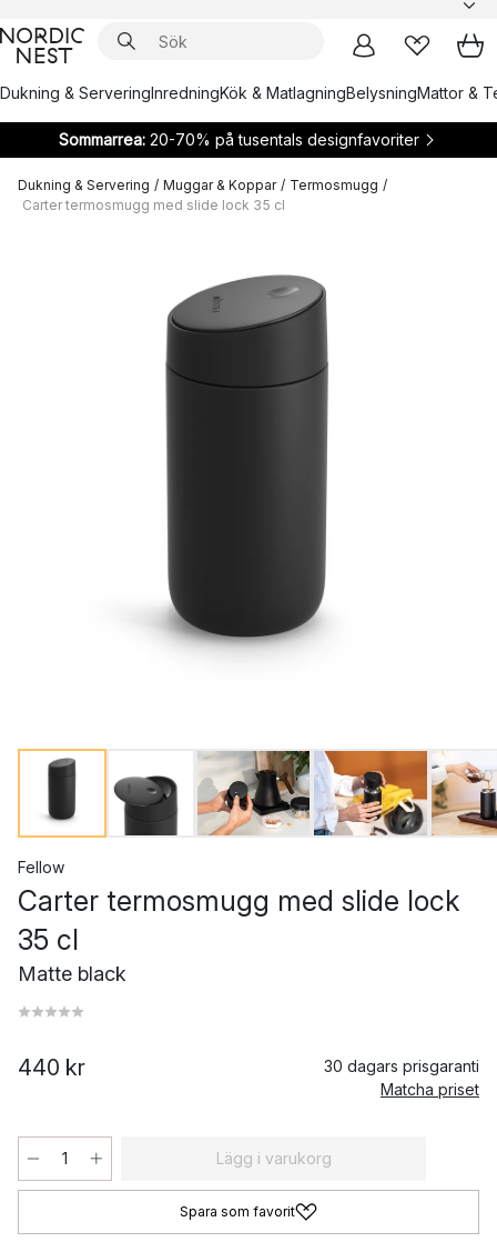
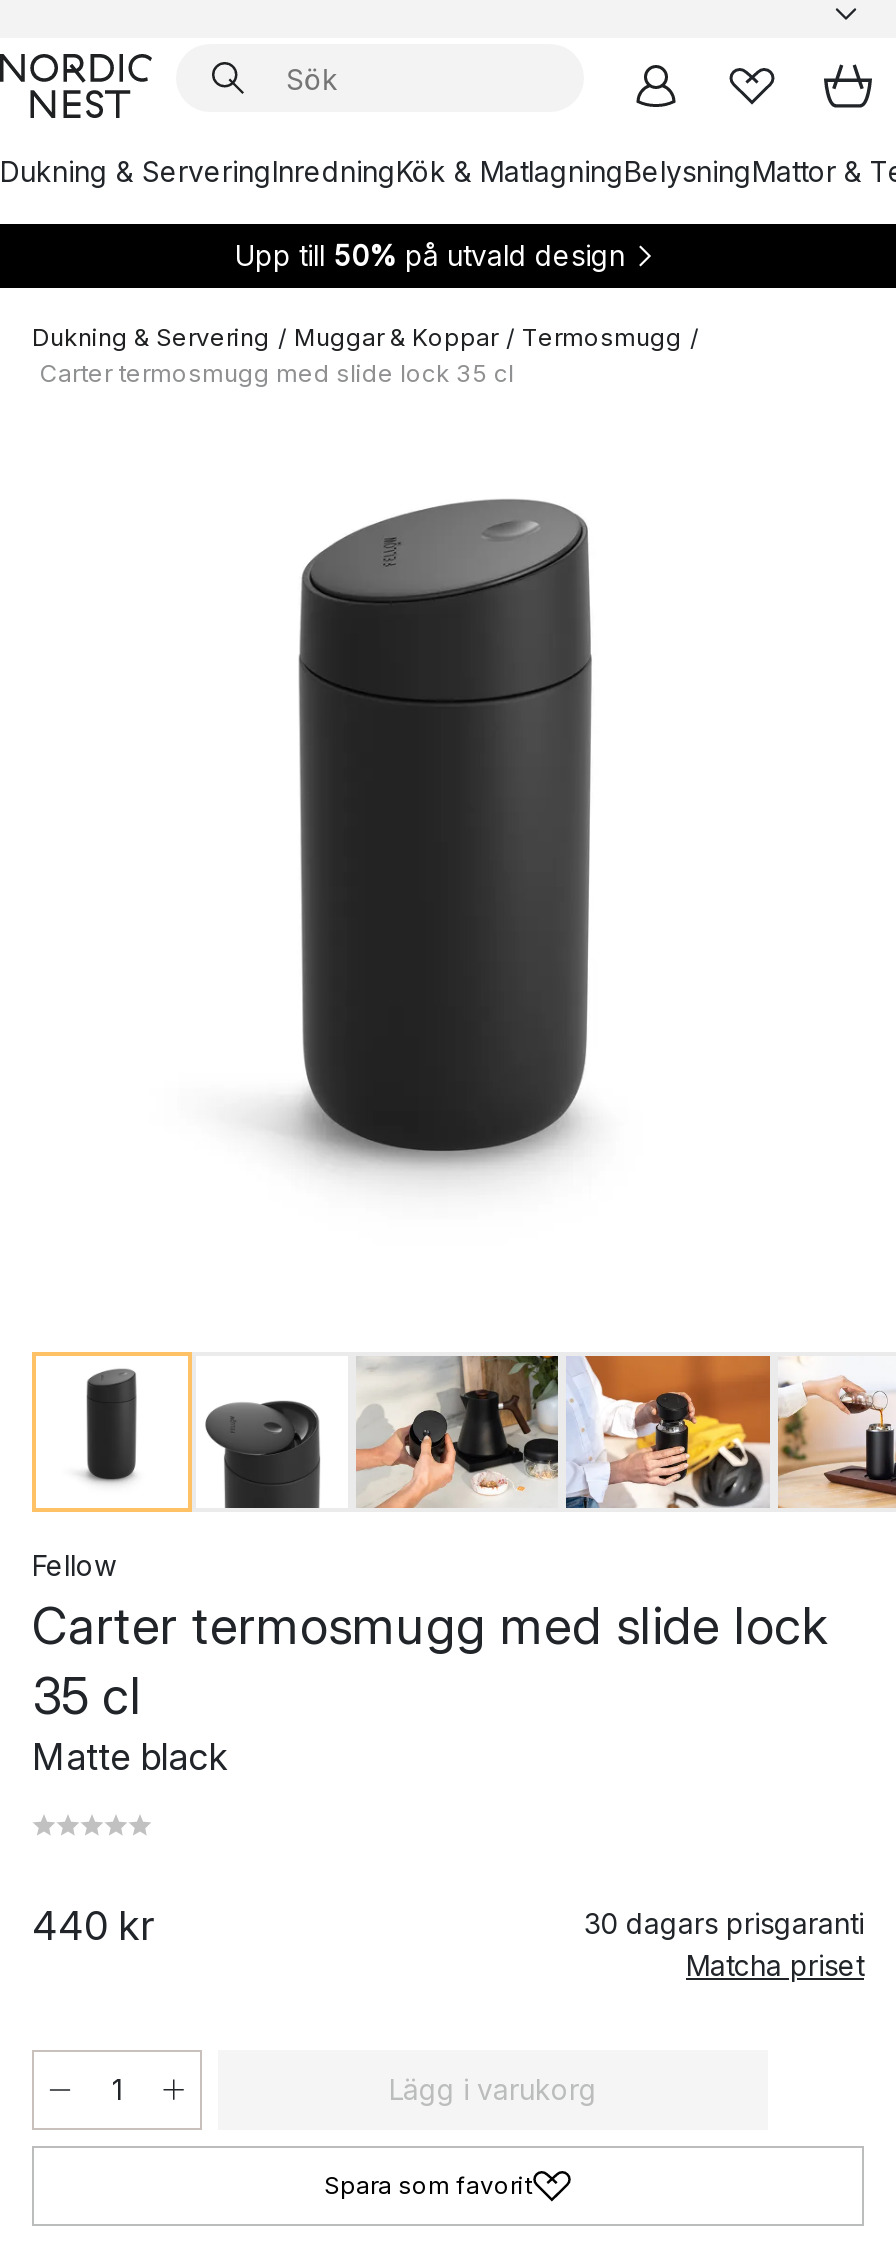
- Sommarrea: 20-70% på tusentals designfavoriter
+ Upp till 50% på utvald design
